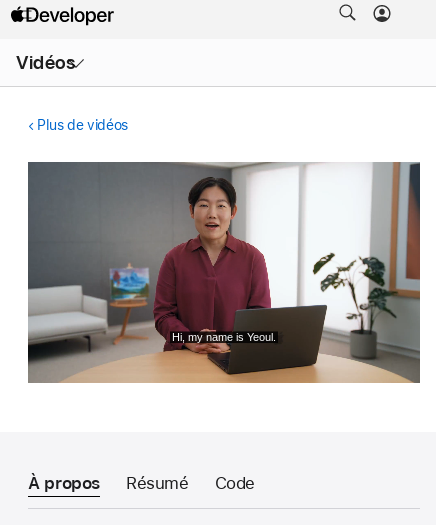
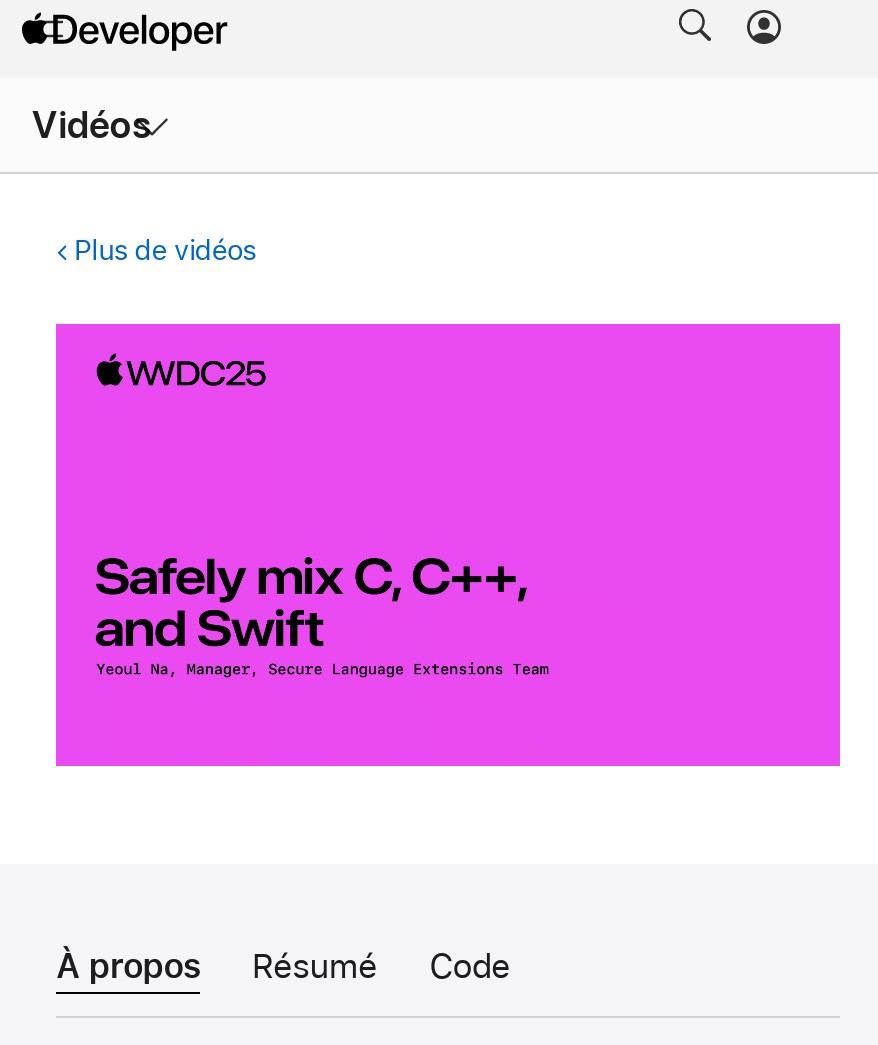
- [image]
+ [image]
